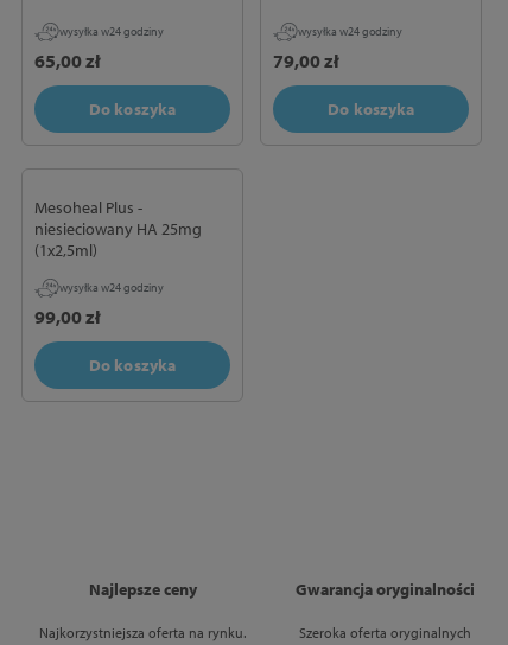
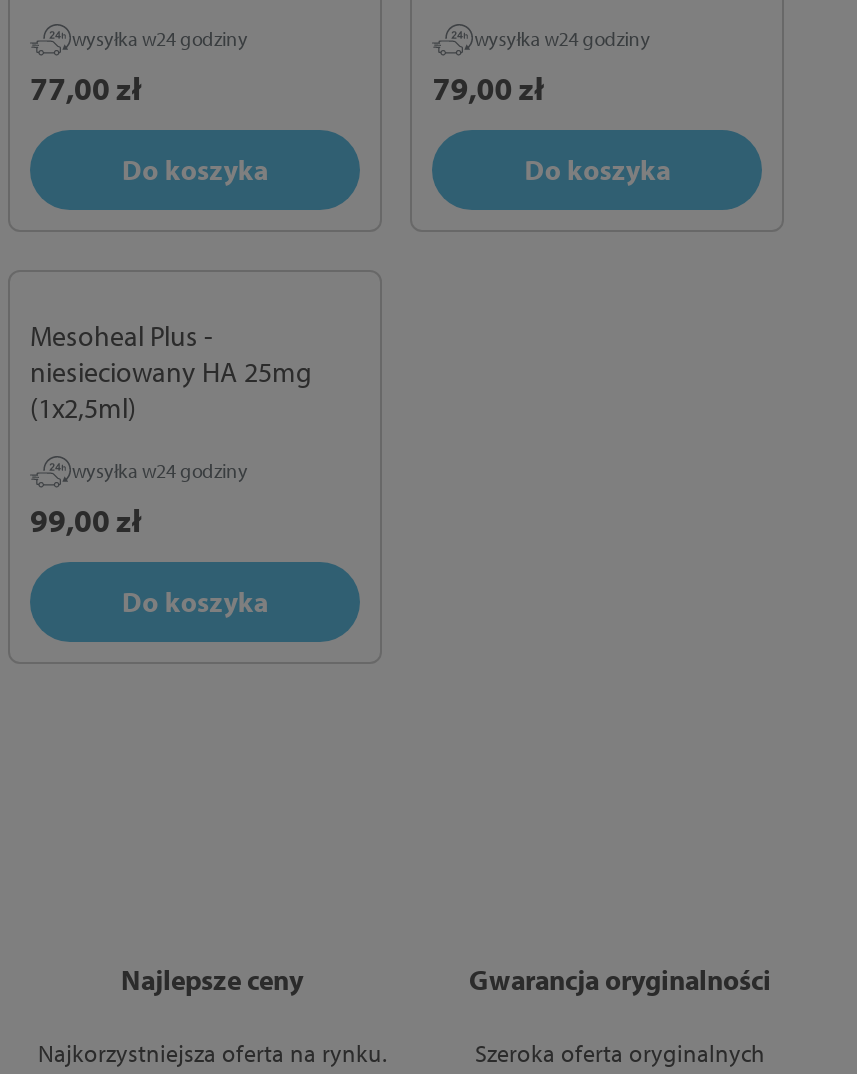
- 65,00 zł
+ 77,00 zł
